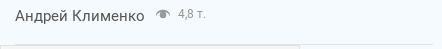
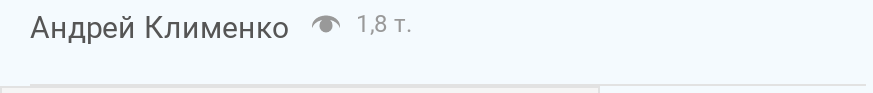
- 4,8 т.
+ 1,8 т.
